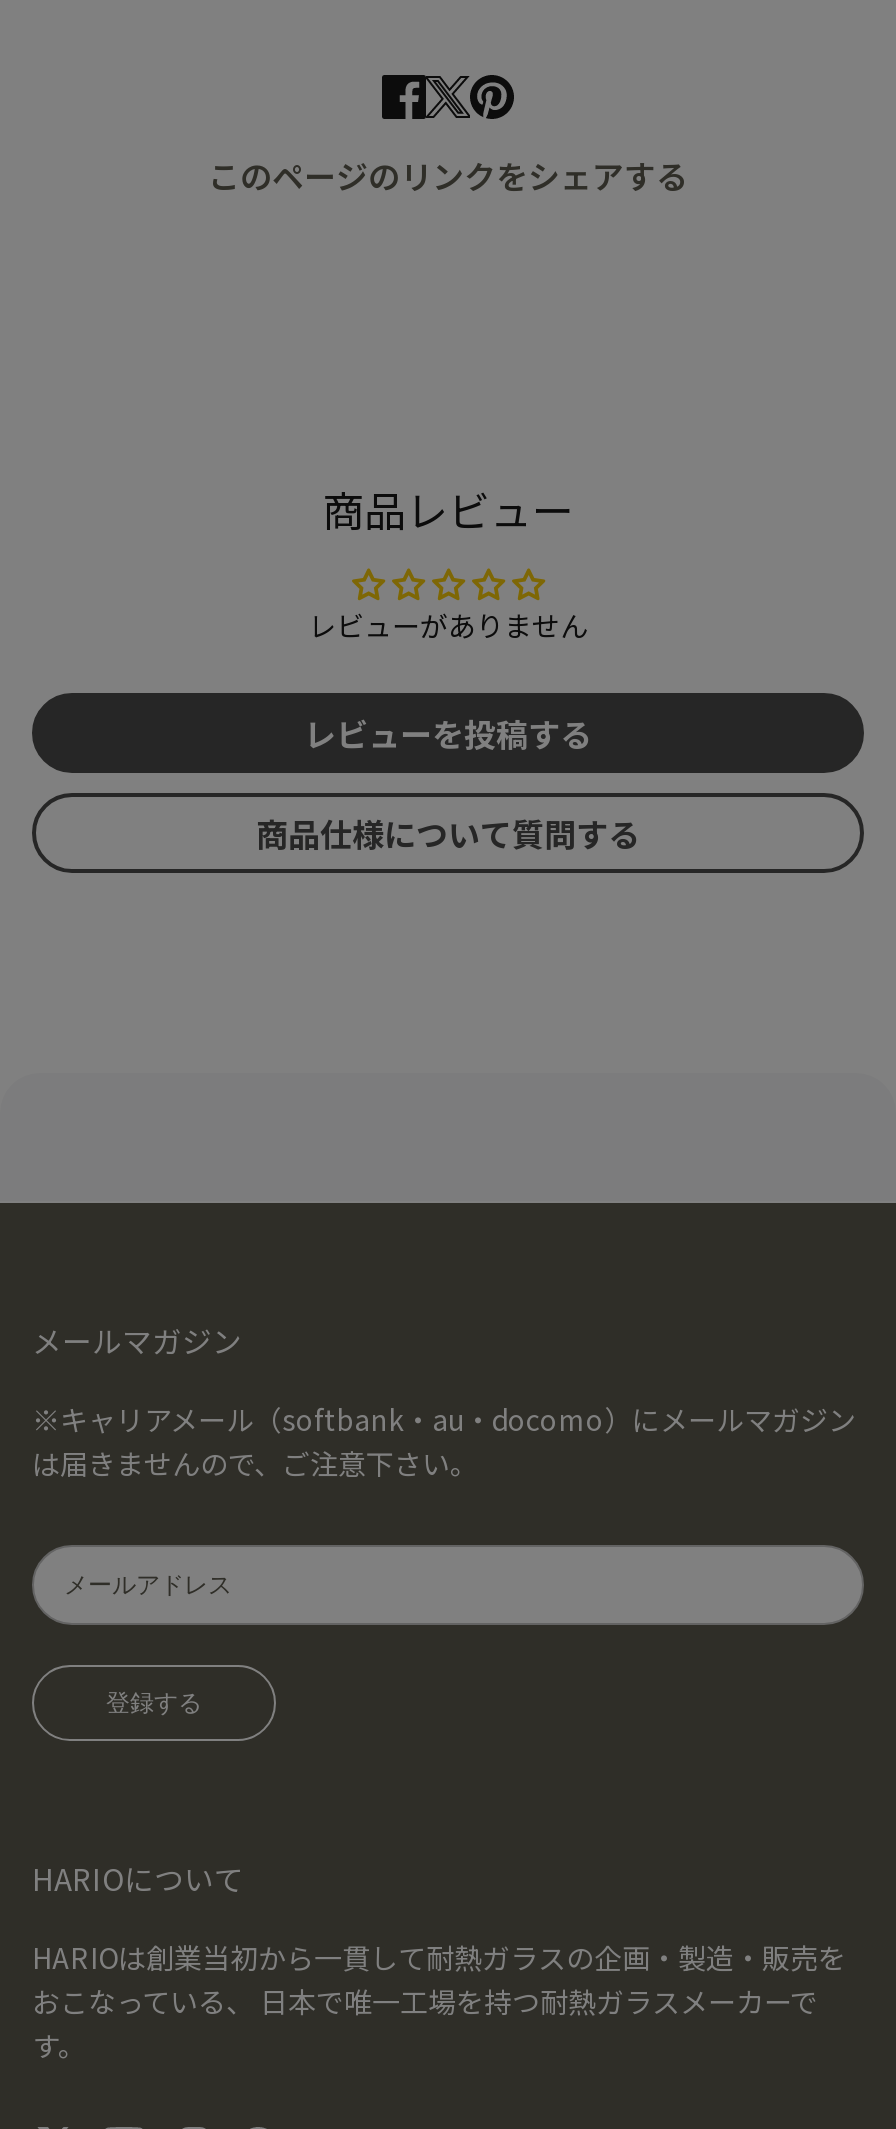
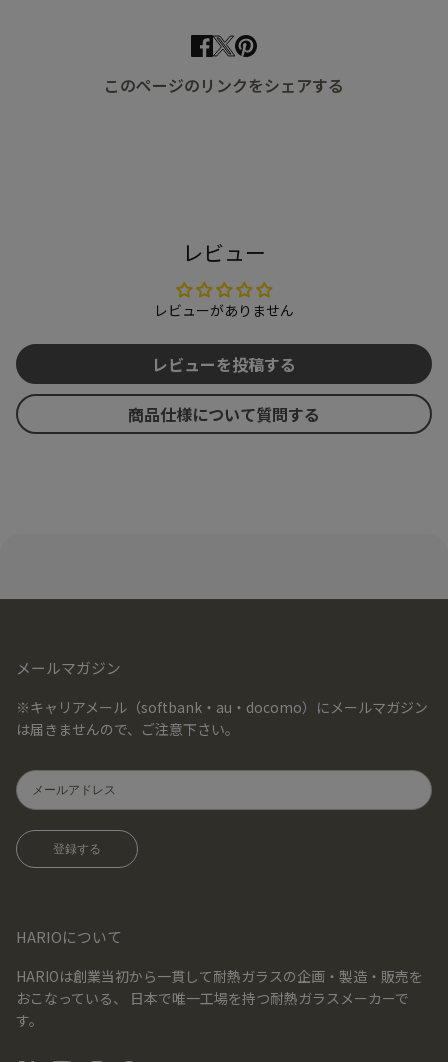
- 商品レビュー
+ レビュー
